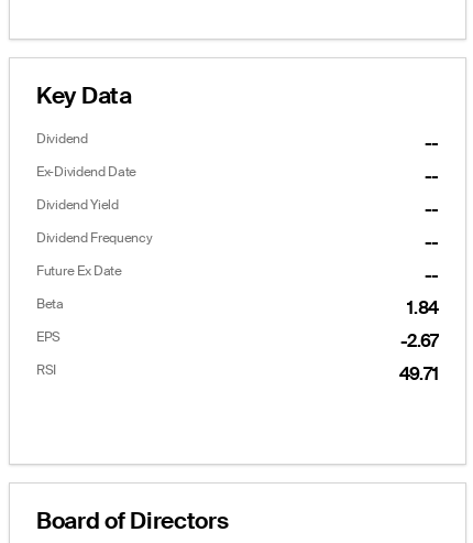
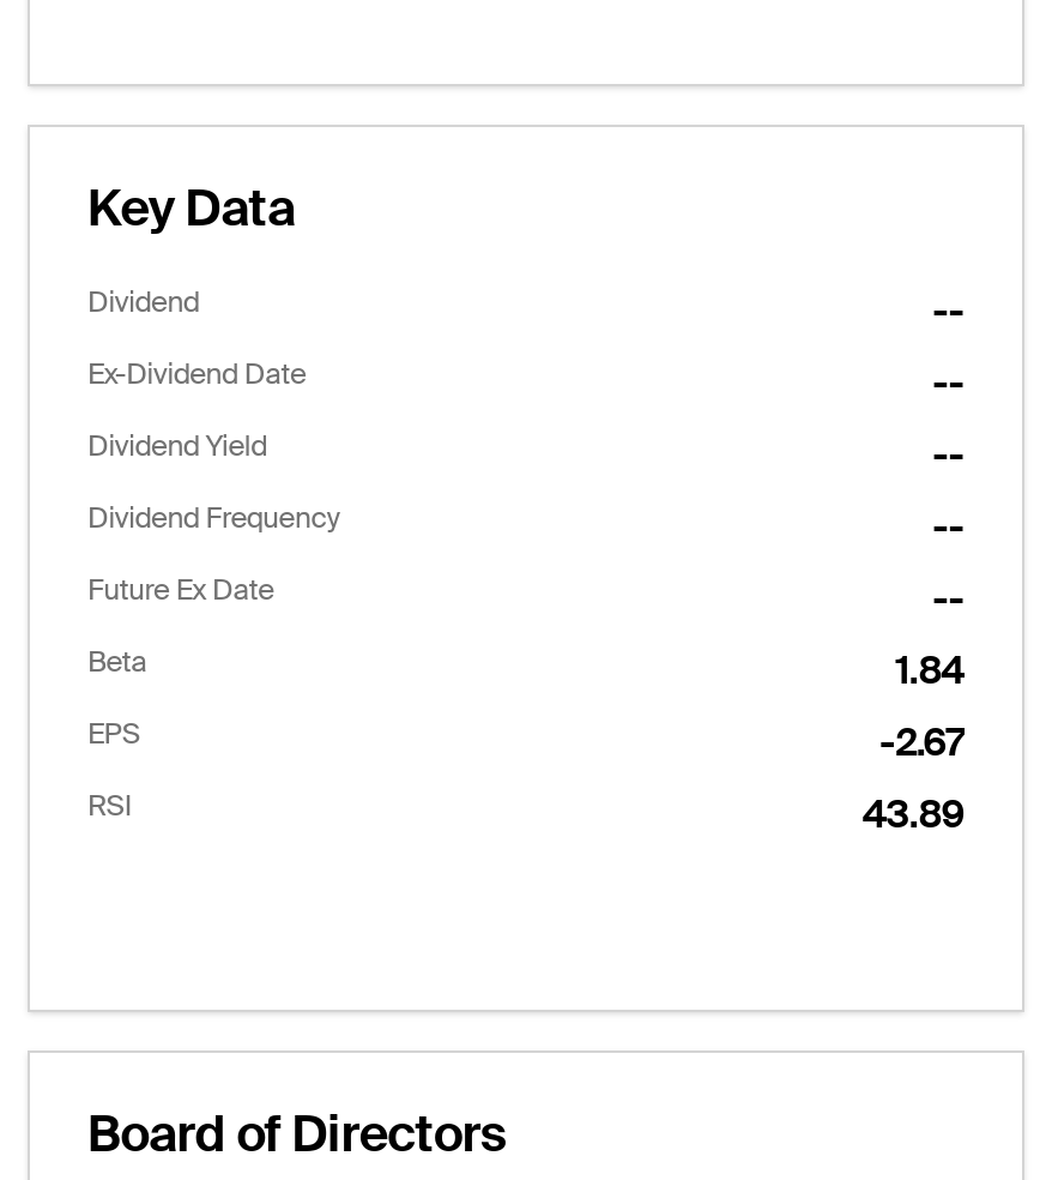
- 49.71
+ 43.89
